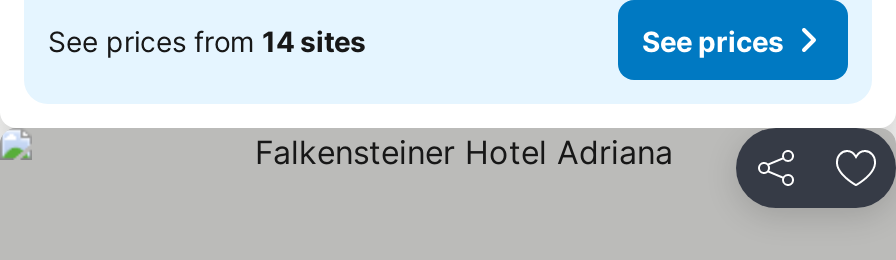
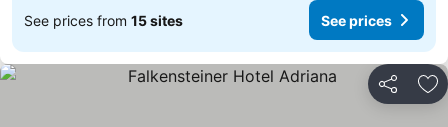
- See prices from 14 sites
+ See prices from 15 sites
